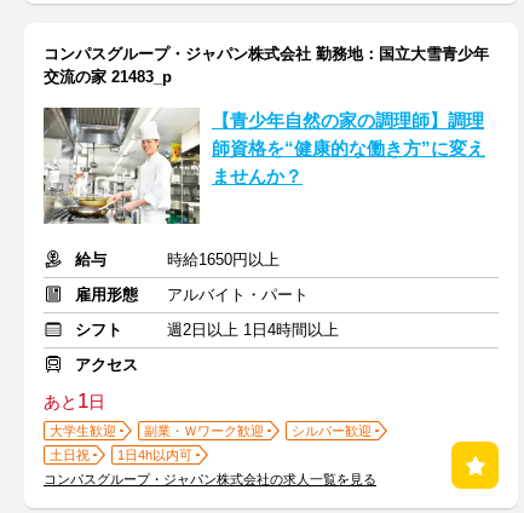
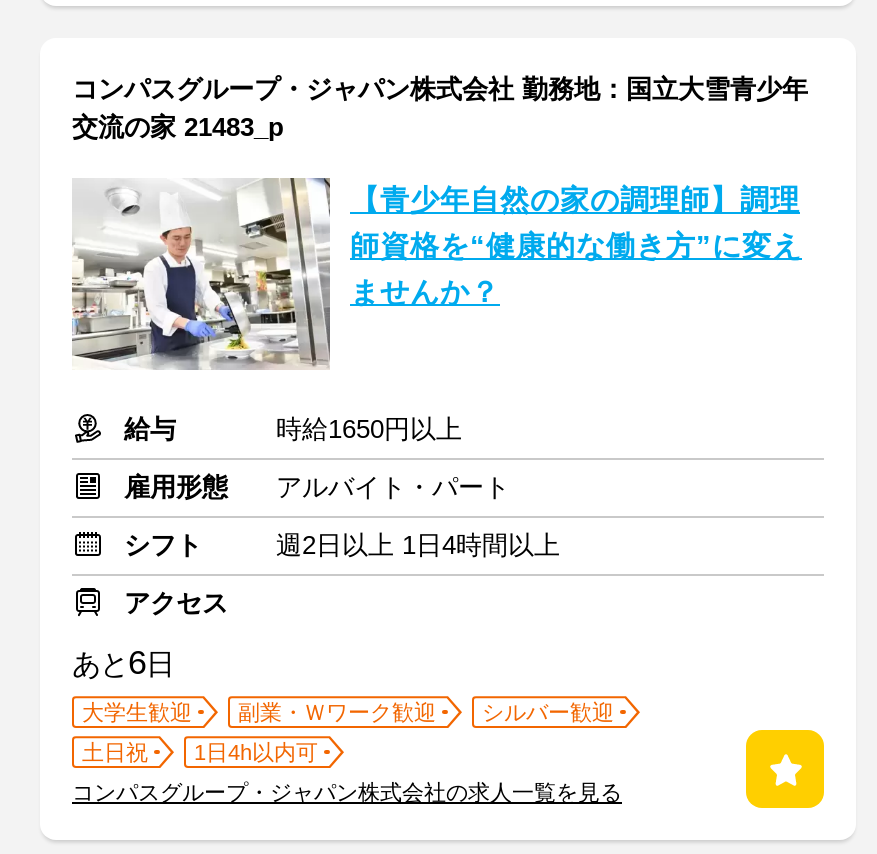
- [image]
+ [image]

- あと1日
+ あと6日
